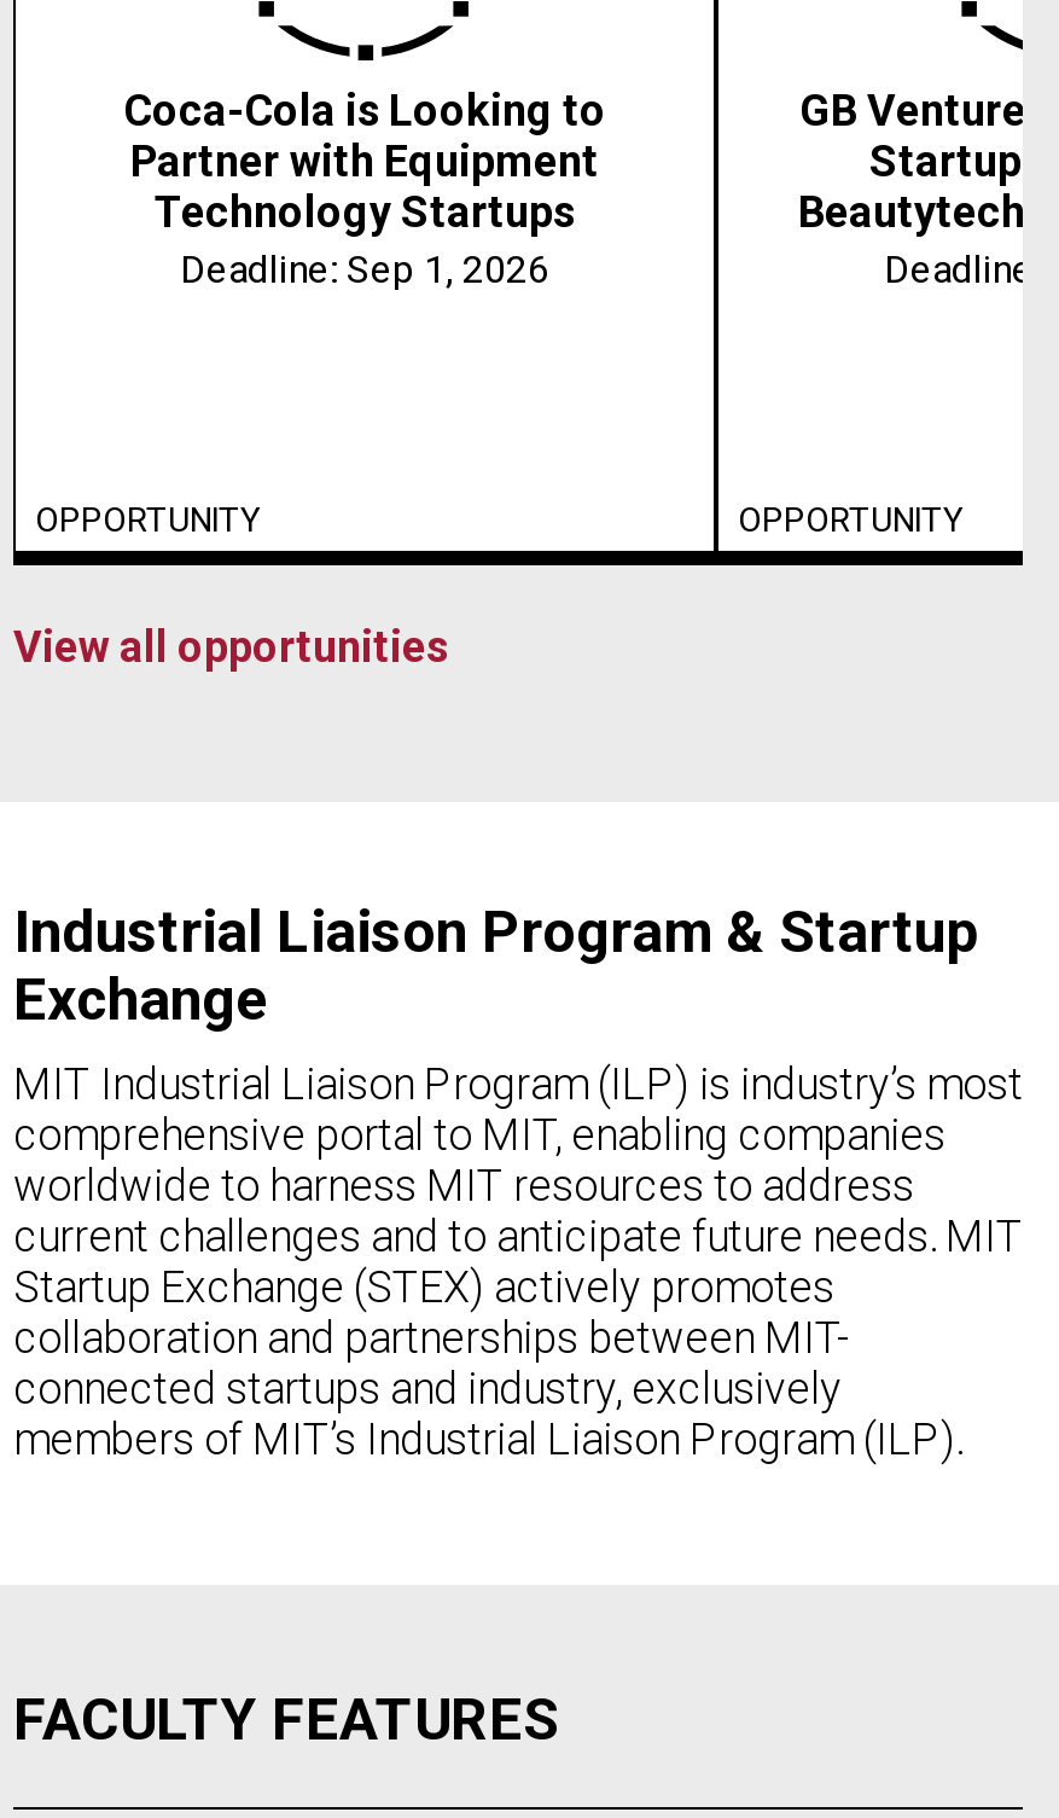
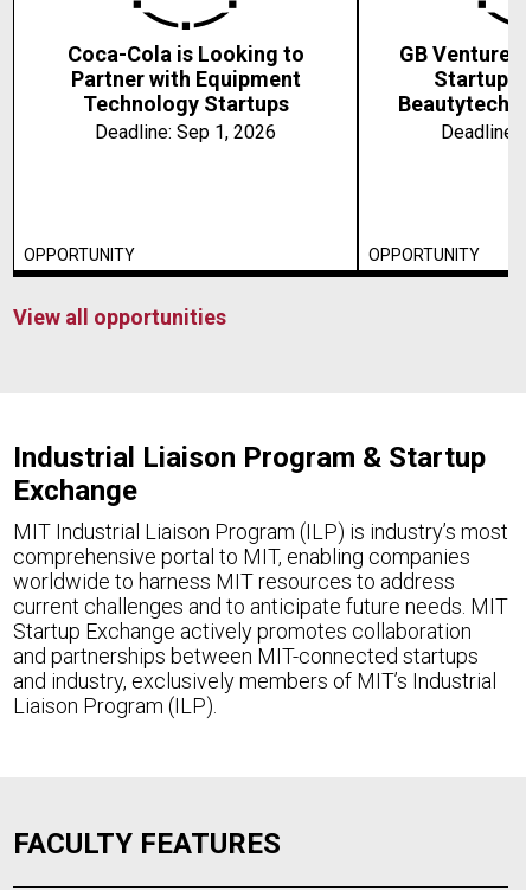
- Startup Exchange (STEX) actively promotes
- collaboration and partnerships between MIT-
- connected startups and industry, exclusively
- members of MIT’s Industrial Liaison Program (ILP).
+ Startup Exchange actively promotes collaboration
+ and partnerships between MIT-connected startups
+ and industry, exclusively members of MIT’s Industrial
+ Liaison Program (ILP).
